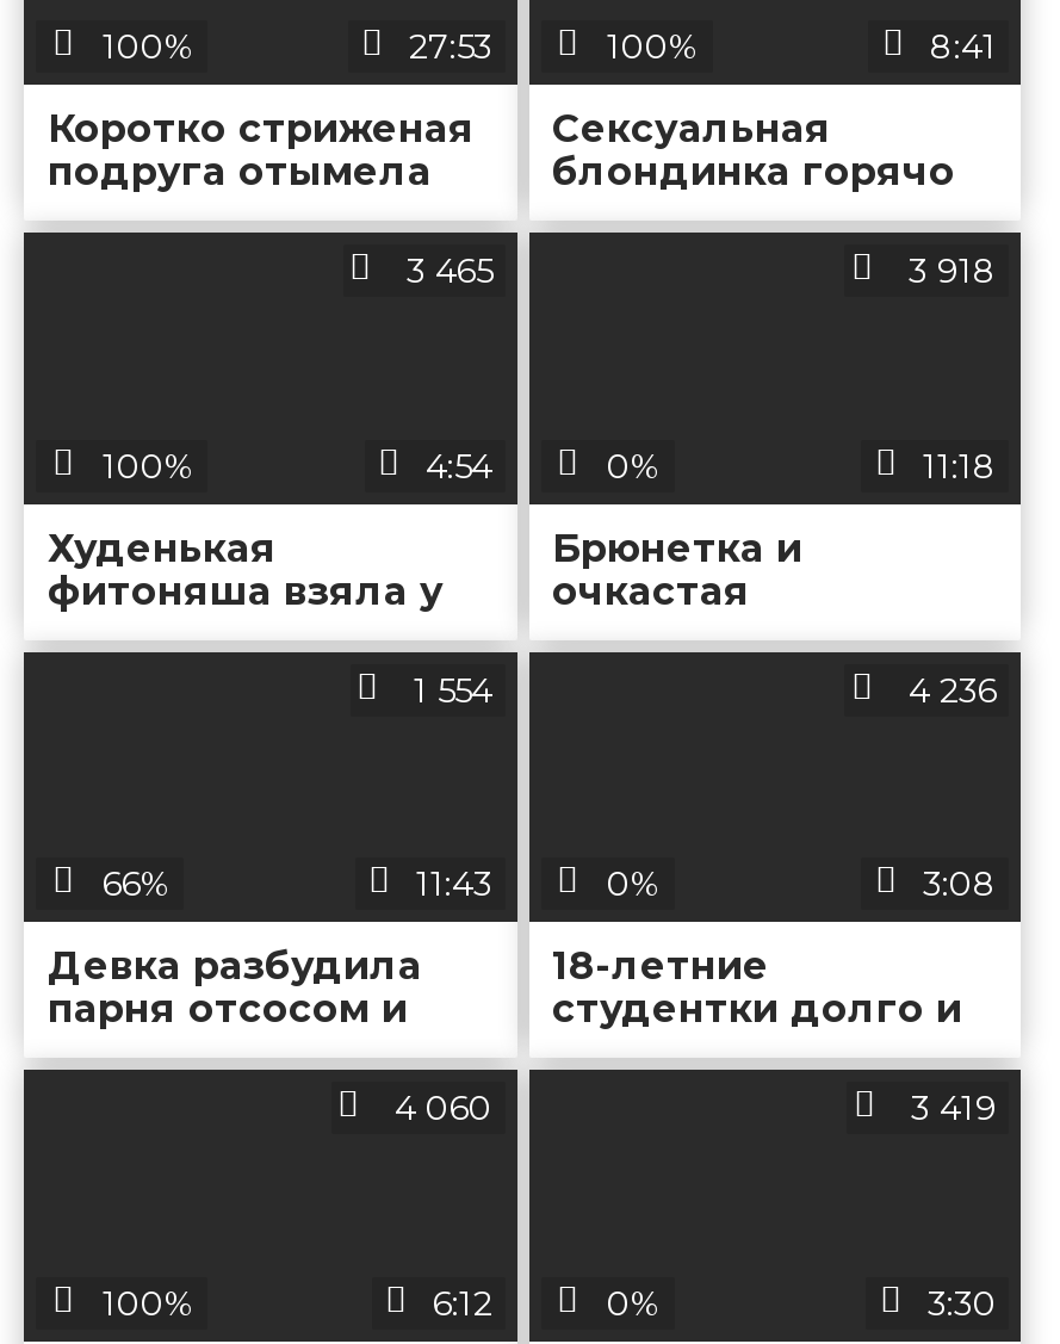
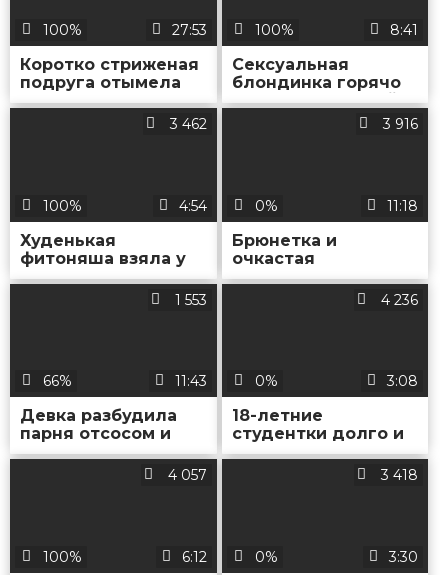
- 3 465
+ 3 462

- 3 918
+ 3 916

- 1 554
+ 1 553

- 4 060
+ 4 057

- 3 419
+ 3 418
